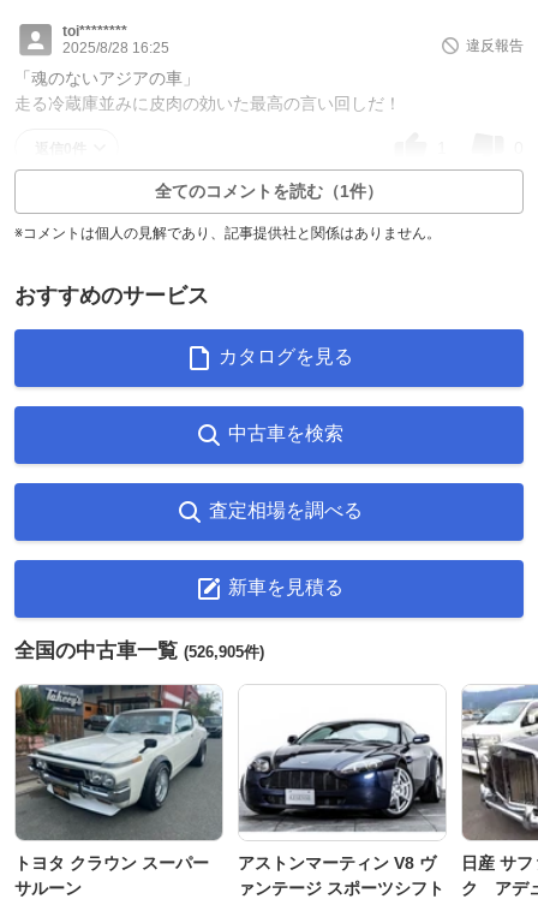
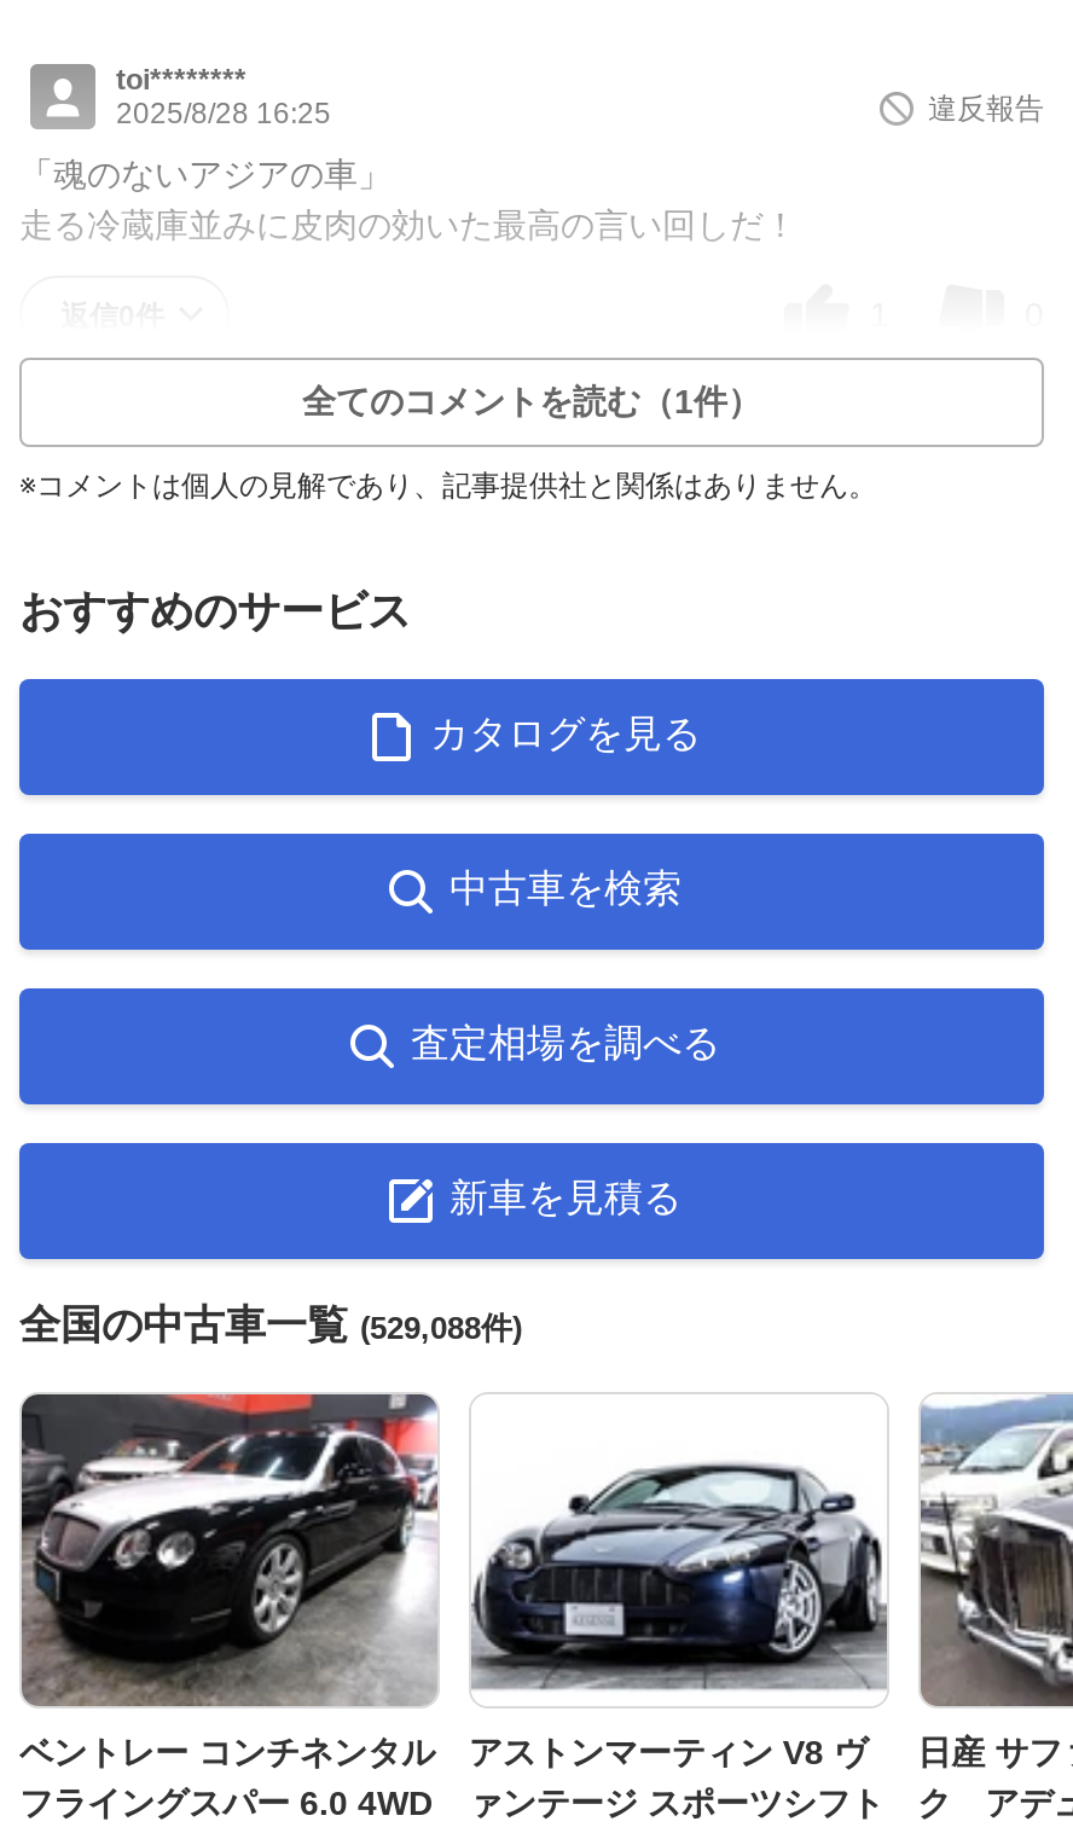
- 全国の中古車一覧(526,905件)
+ 全国の中古車一覧(529,088件)

- [image]
- トヨタ クラウン スーパー
- サルーン
+ [image]
+ ベントレー コンチネンタル
+ フライングスパー 6.0 4WD
